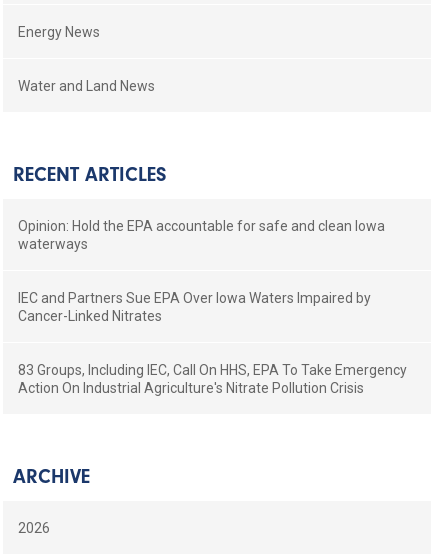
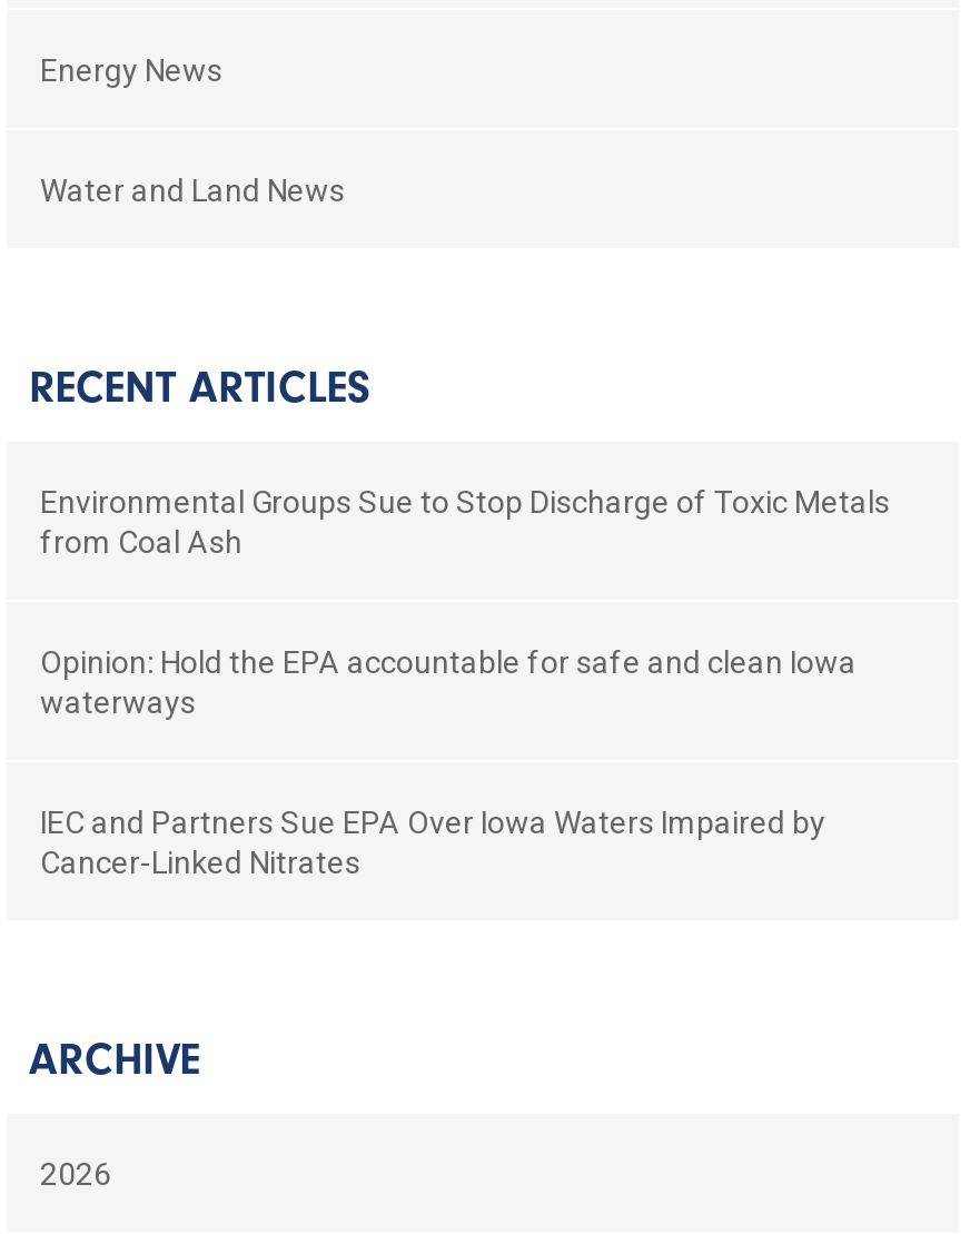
+ Environmental Groups Sue to Stop Discharge of Toxic Metals
+ from Coal Ash

moved down: Opinion: Hold the EPA accountable for safe and clean Iowa | waterways | IEC and Partners Sue EPA Over Iowa Waters Impaired by | Cancer-Linked Nitrates

- 83 Groups, Including IEC, Call On HHS, EPA To Take Emergency
- Action On Industrial Agriculture's Nitrate Pollution Crisis
